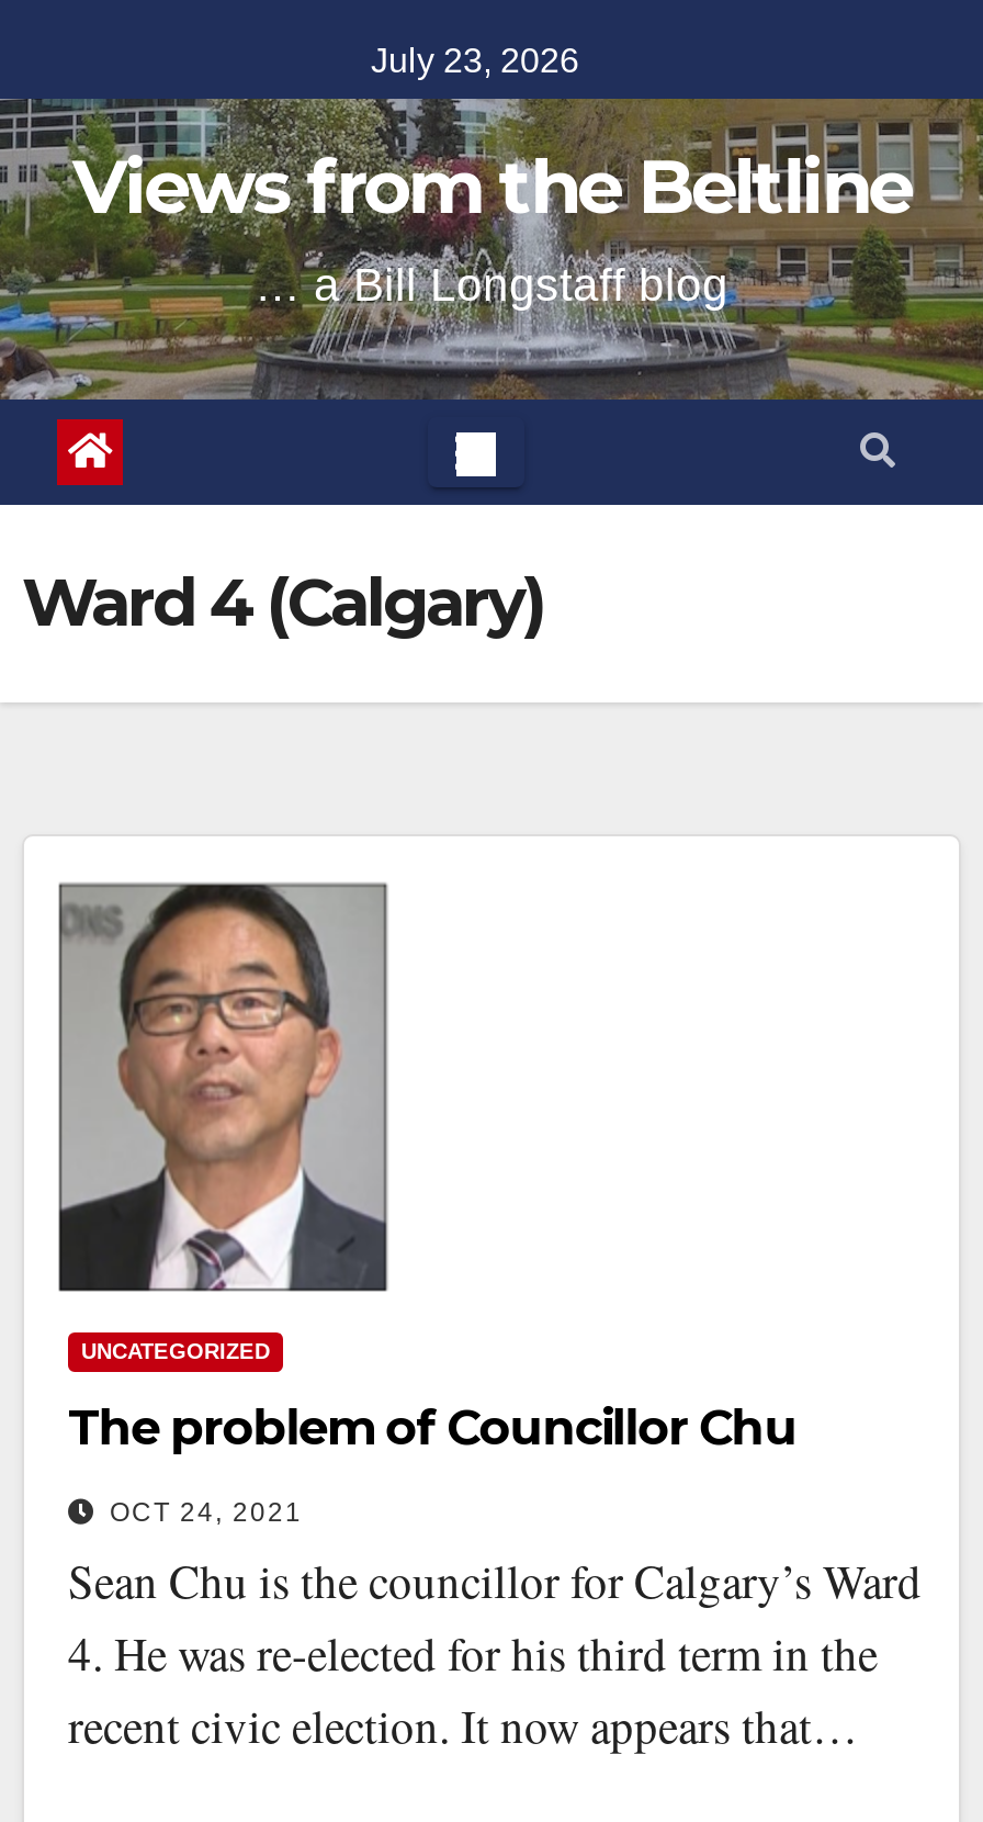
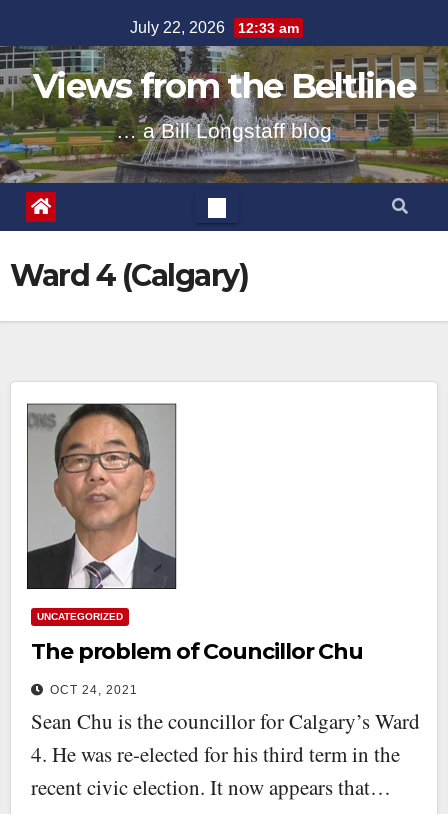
- July 23, 2026
+ July 22, 2026 12:33 am
